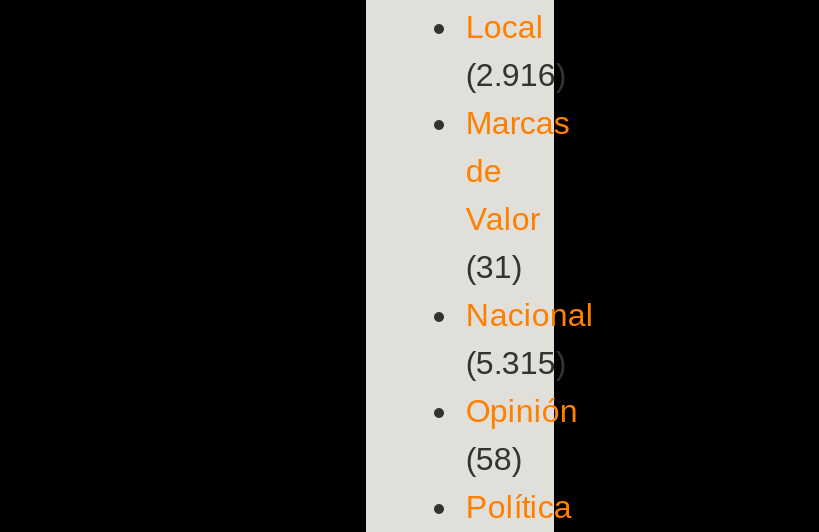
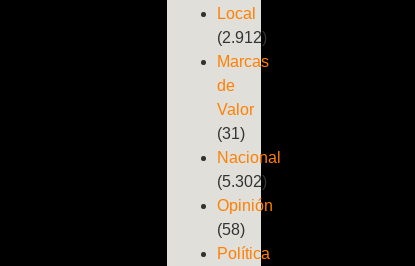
- (2.916)
+ (2.912)

- (5.315)
+ (5.302)
